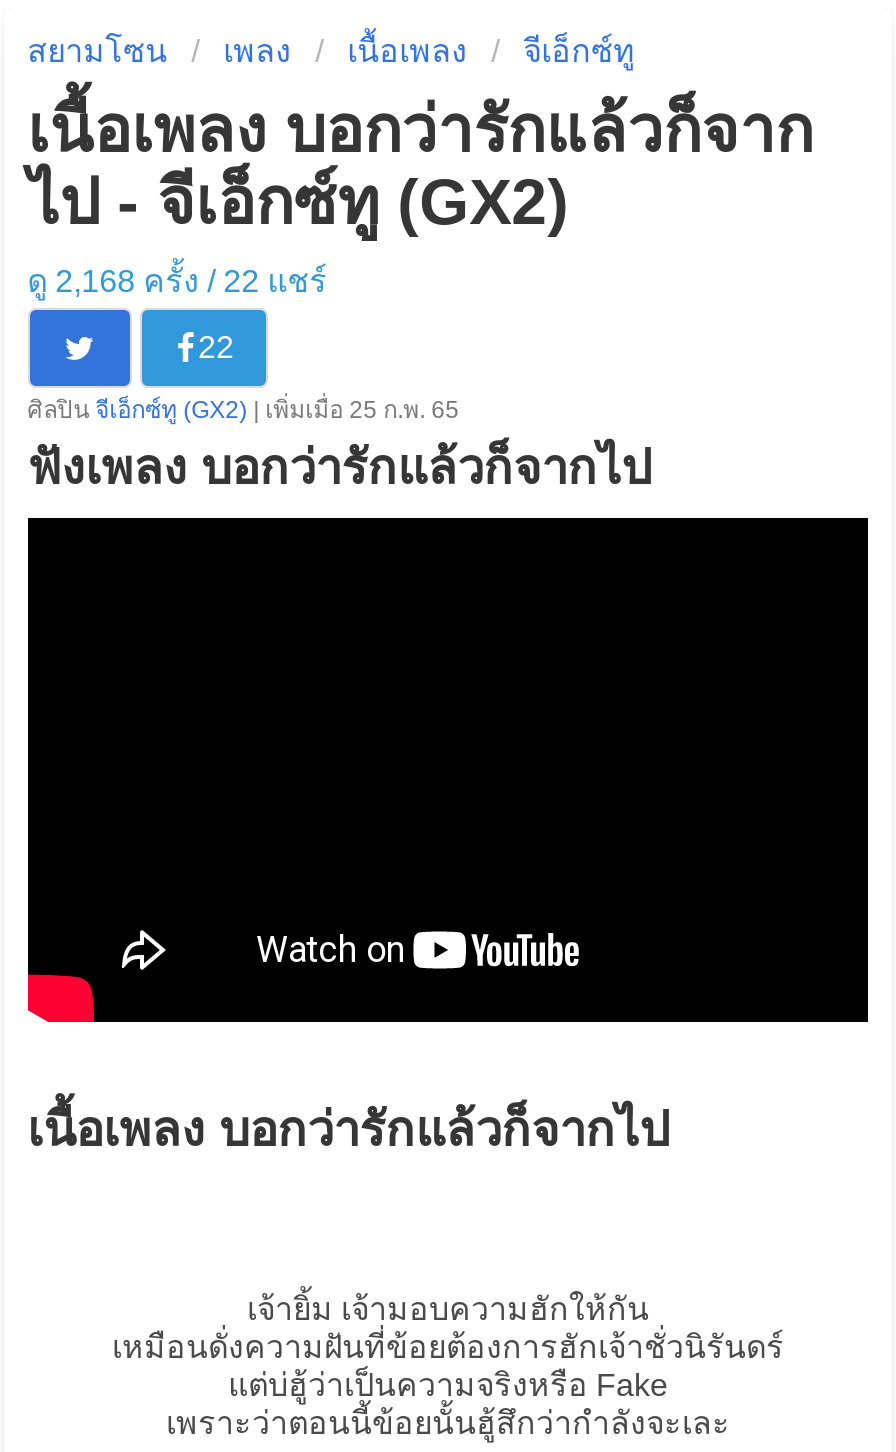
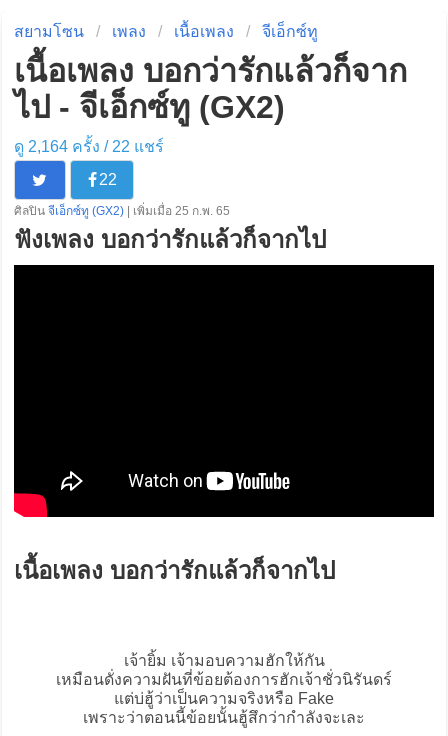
- ดู 2,168 ครั้ง / 22แชร์
+ ดู 2,164 ครั้ง / 22แชร์
